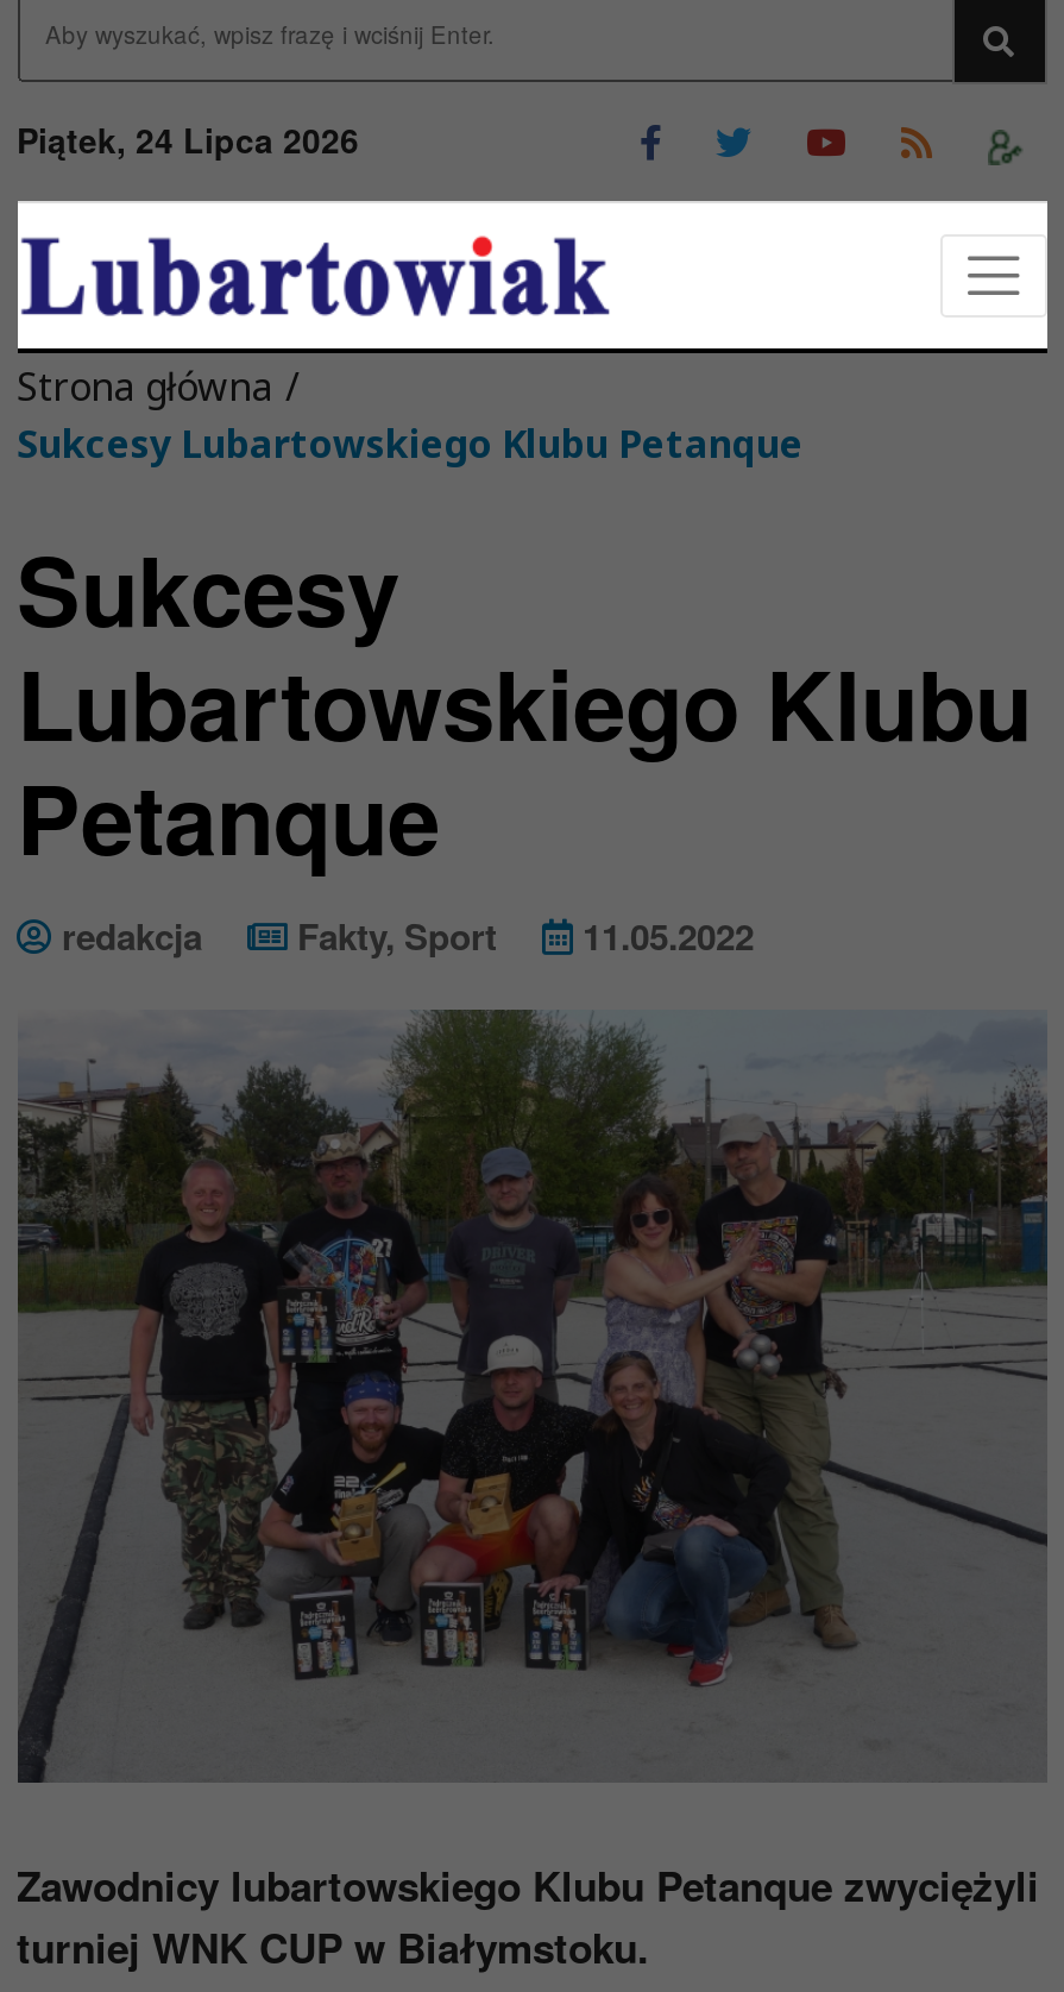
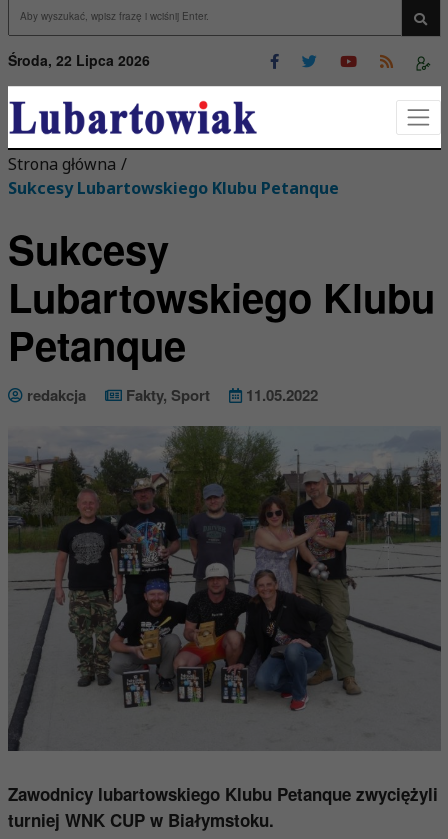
- Piątek, 24 Lipca 2026
+ Środa, 22 Lipca 2026
